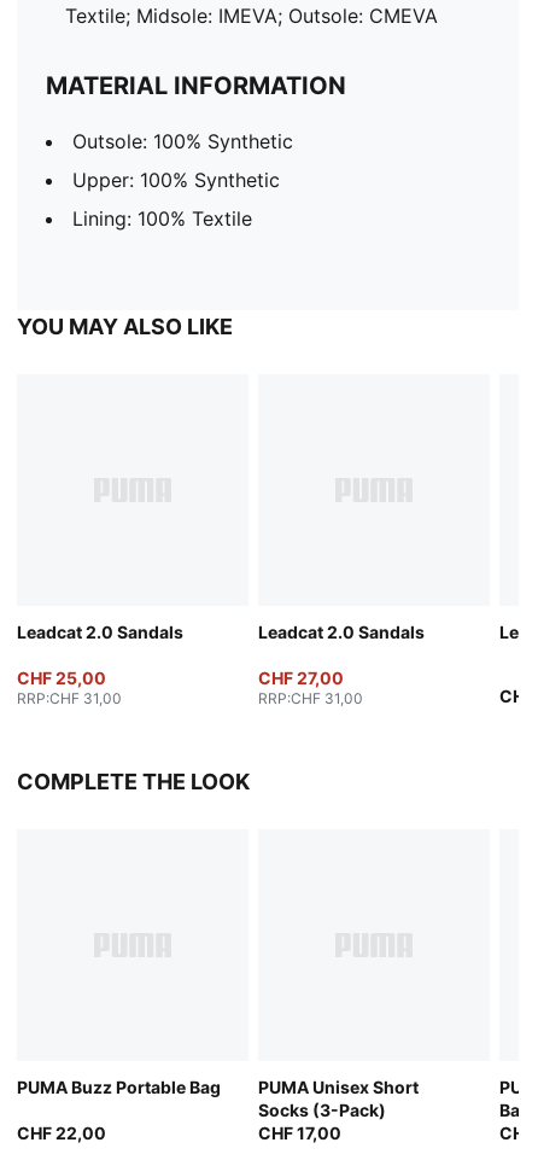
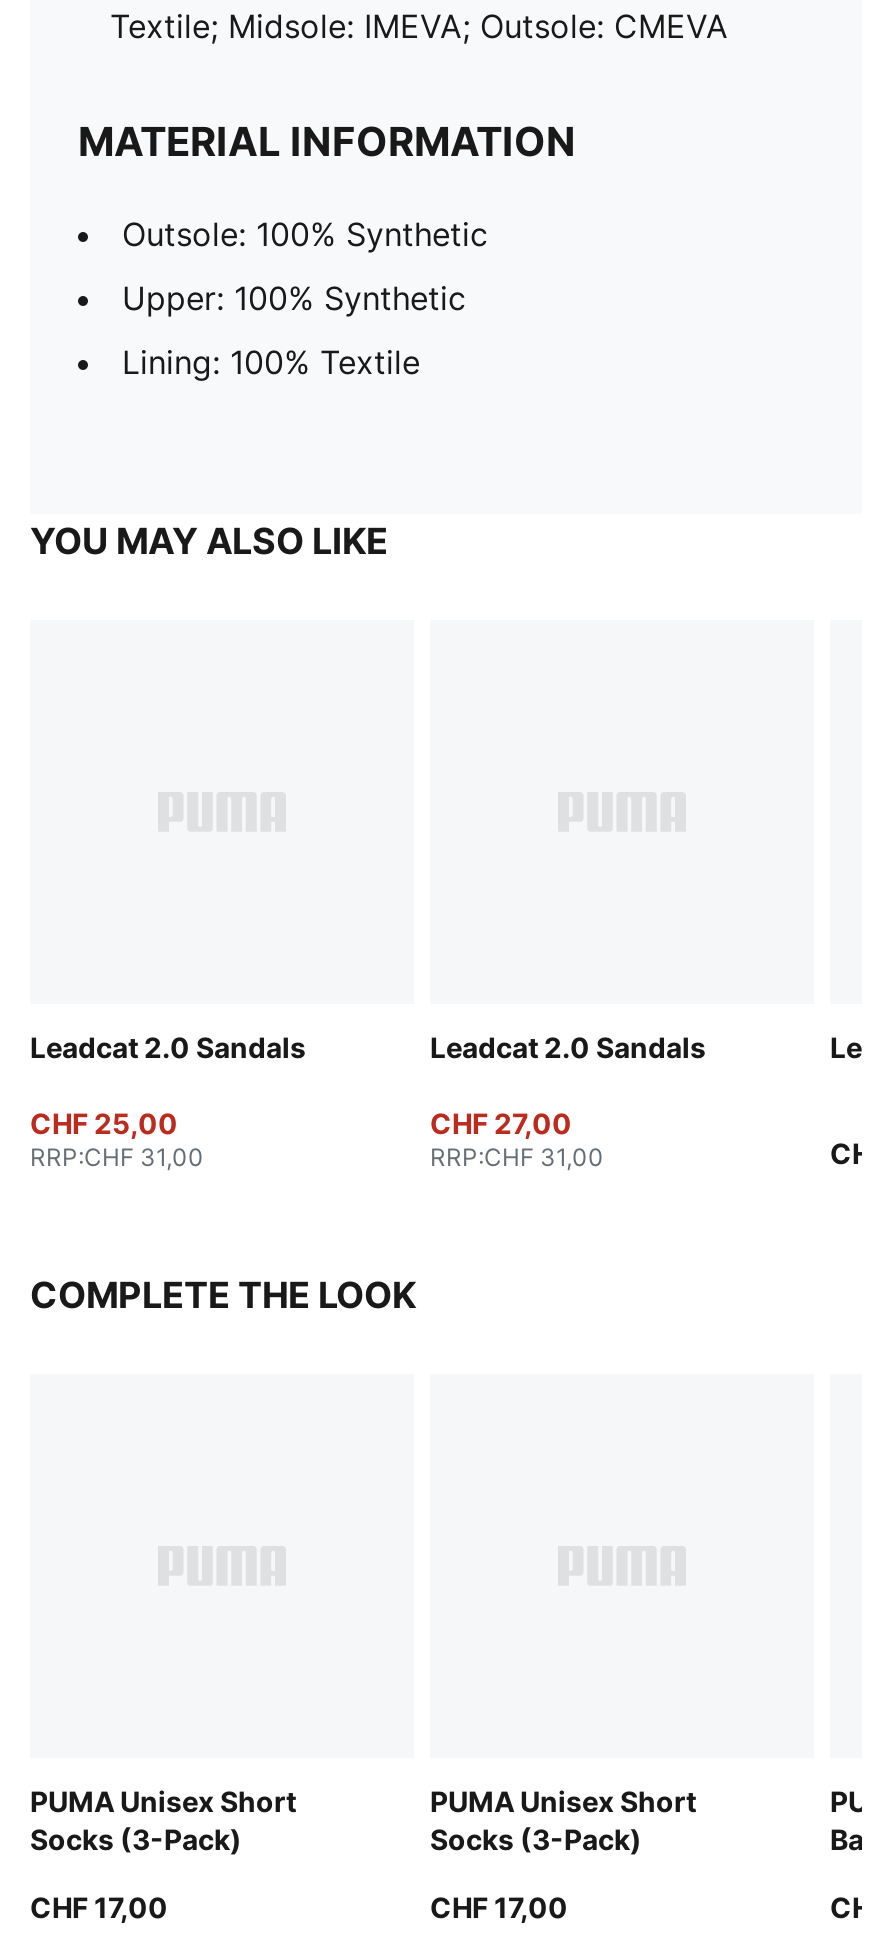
- PUMA Buzz Portable Bag
+ PUMA Unisex Short
+ Socks (3-Pack)

- CHF 22,00
+ CHF 17,00
